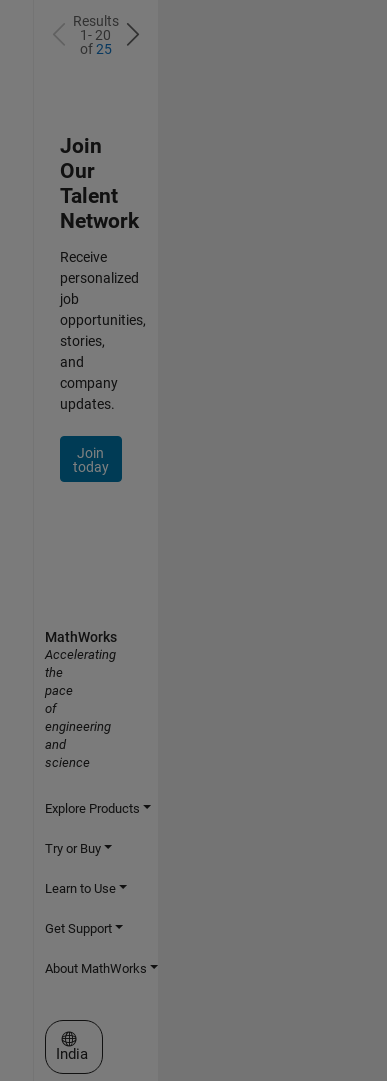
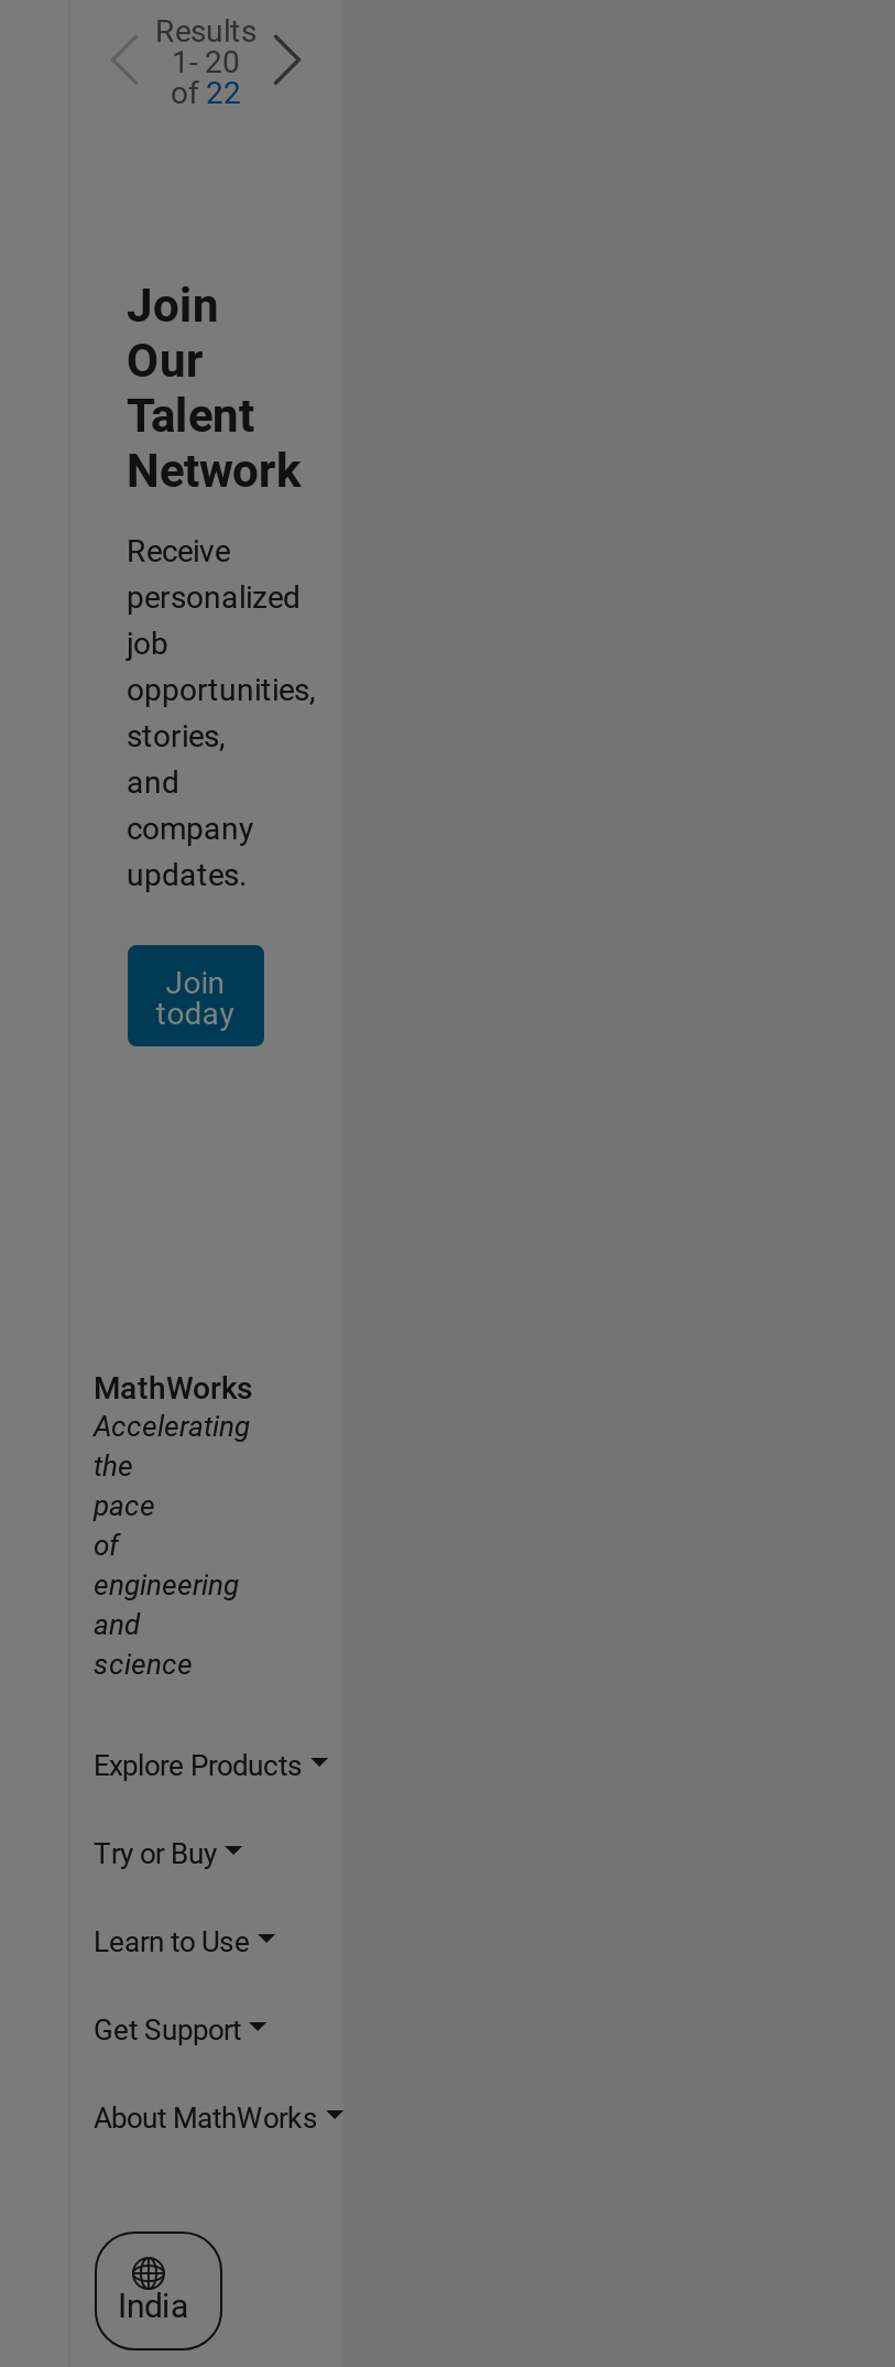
- of 25
+ of 22
